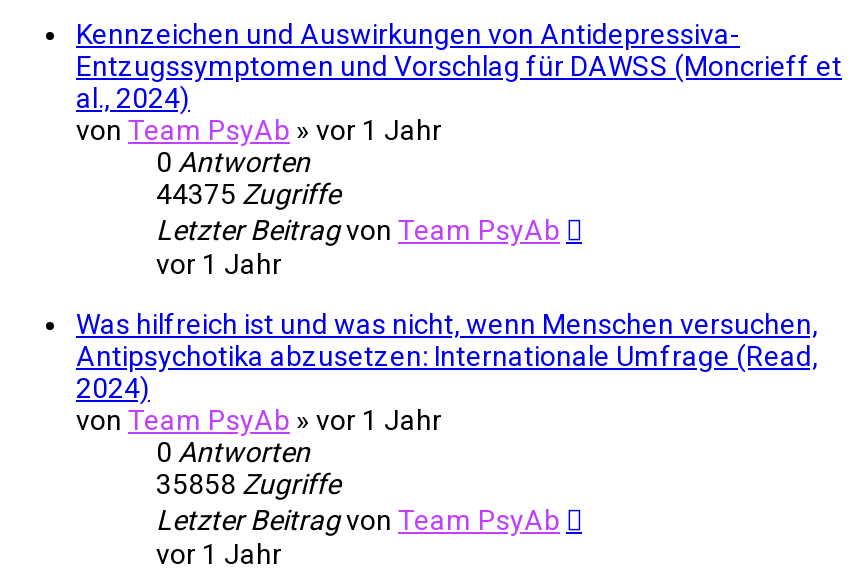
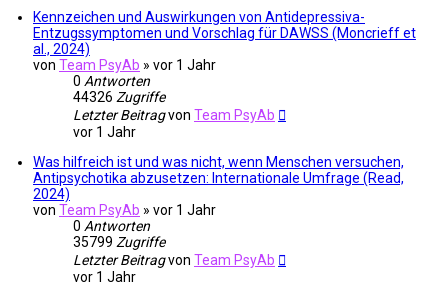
- 44375 Zugriffe
+ 44326 Zugriffe

- 35858 Zugriffe
+ 35799 Zugriffe
